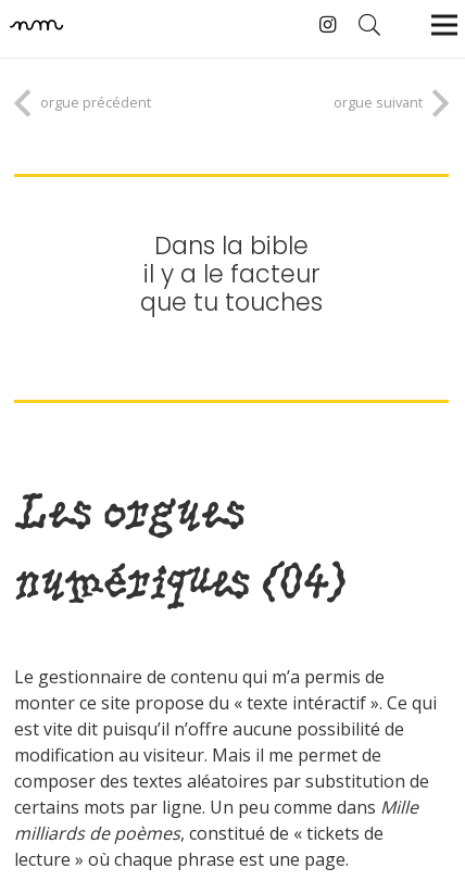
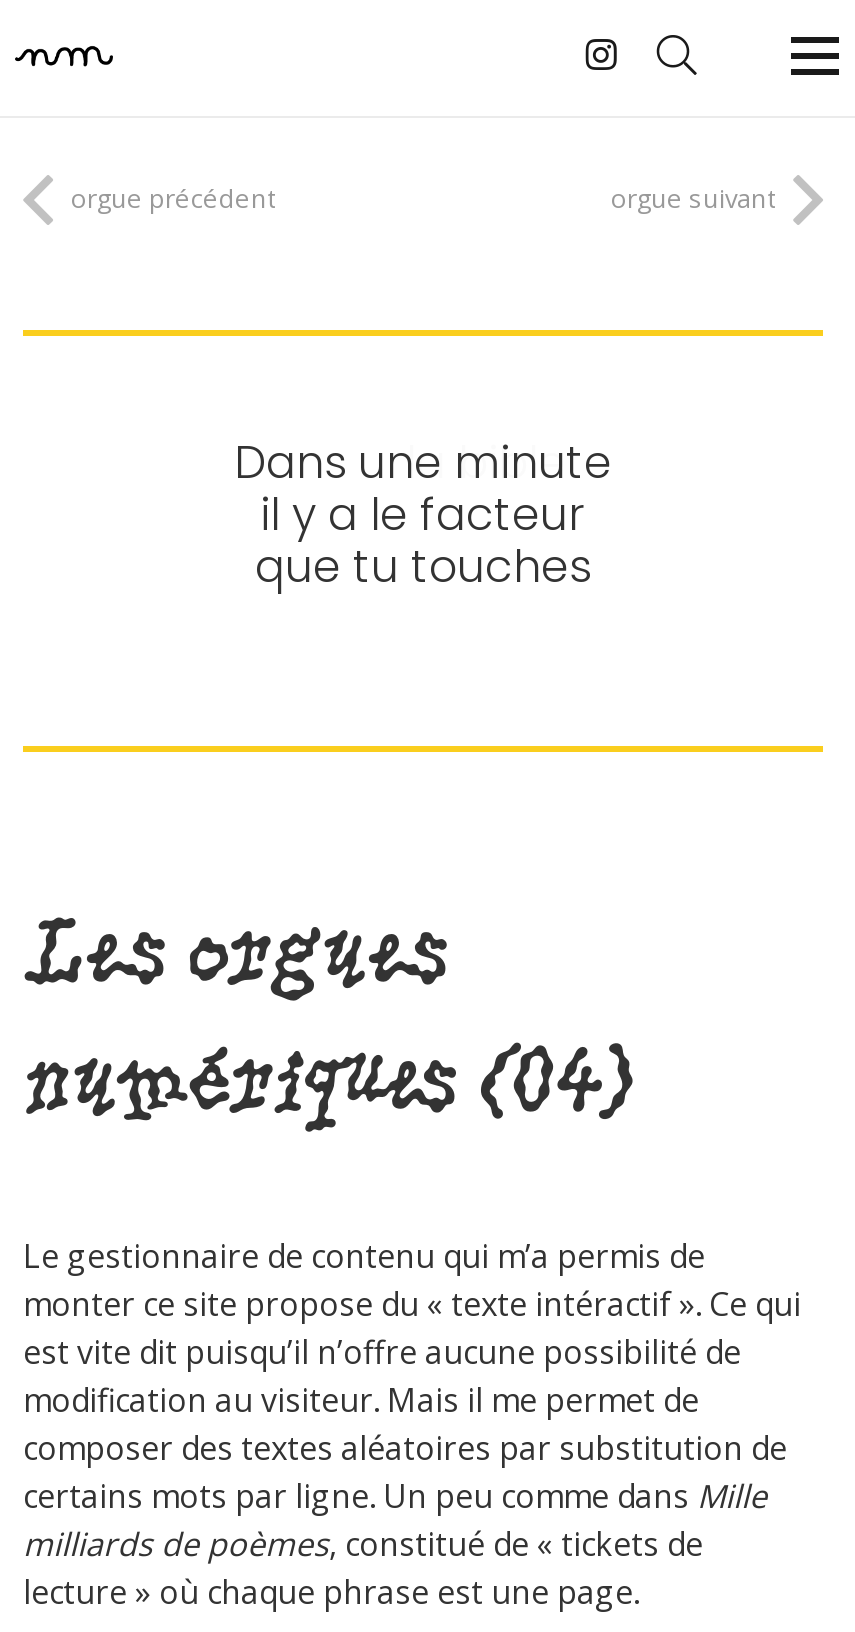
- Dans la bible
+ Dans une minute
